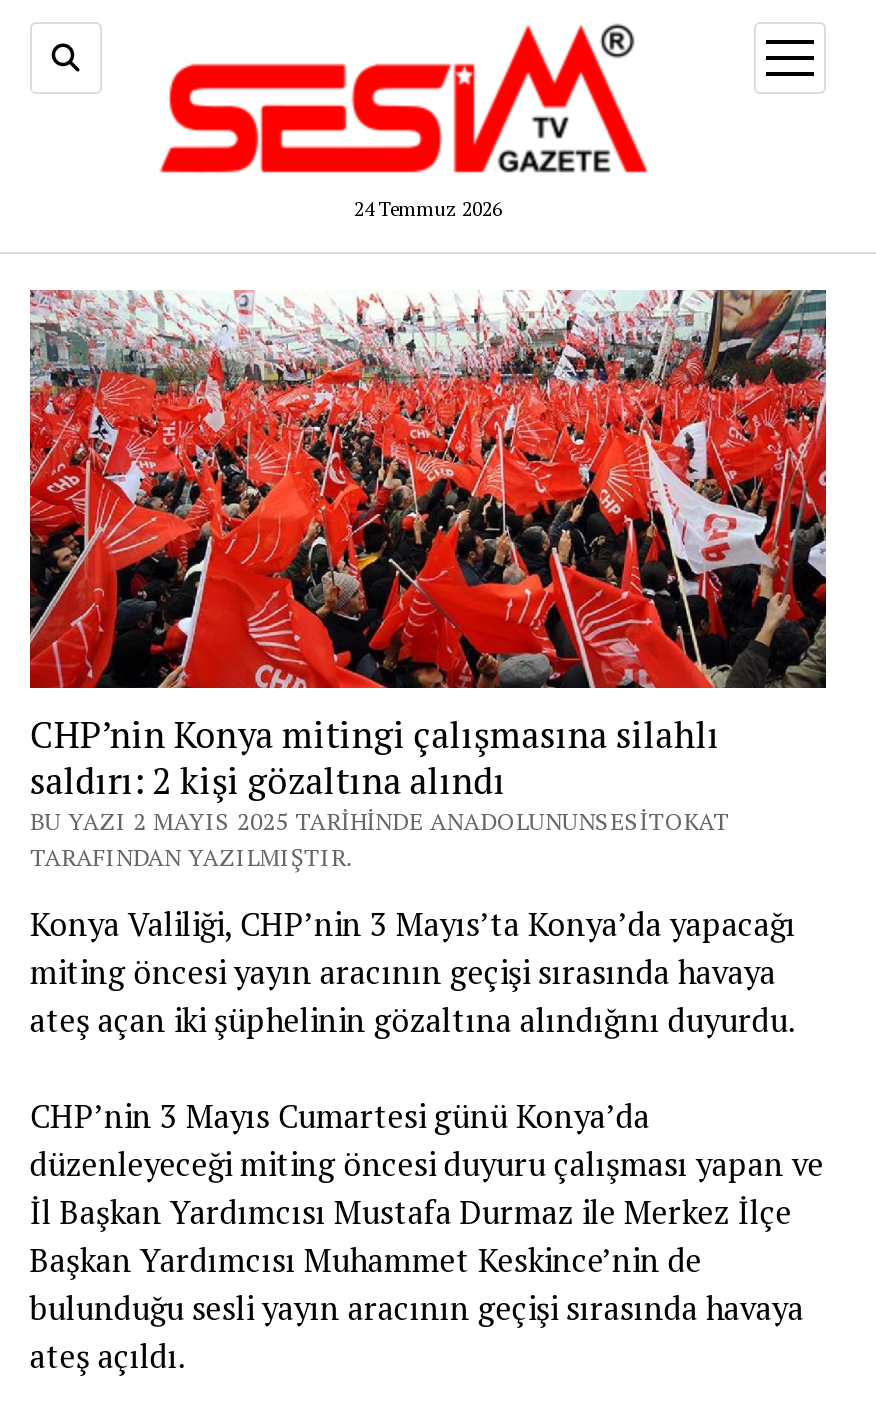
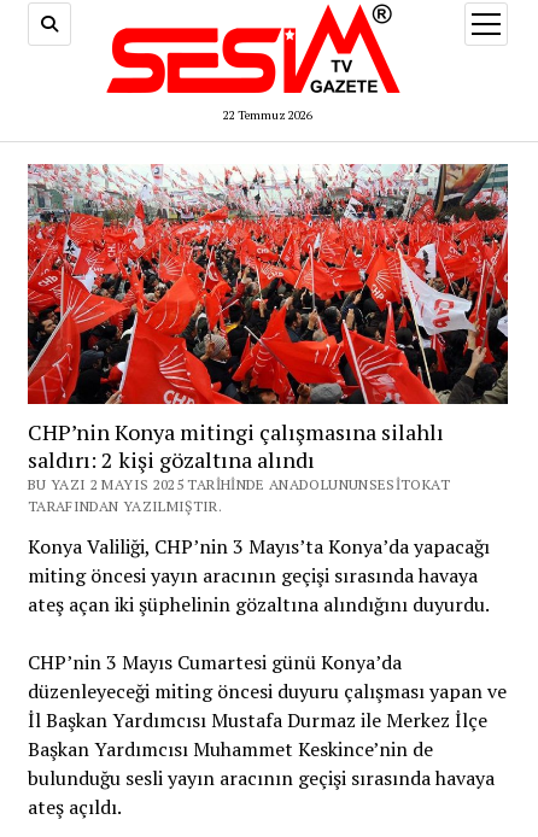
- 24 Temmuz 2026
+ 22 Temmuz 2026
